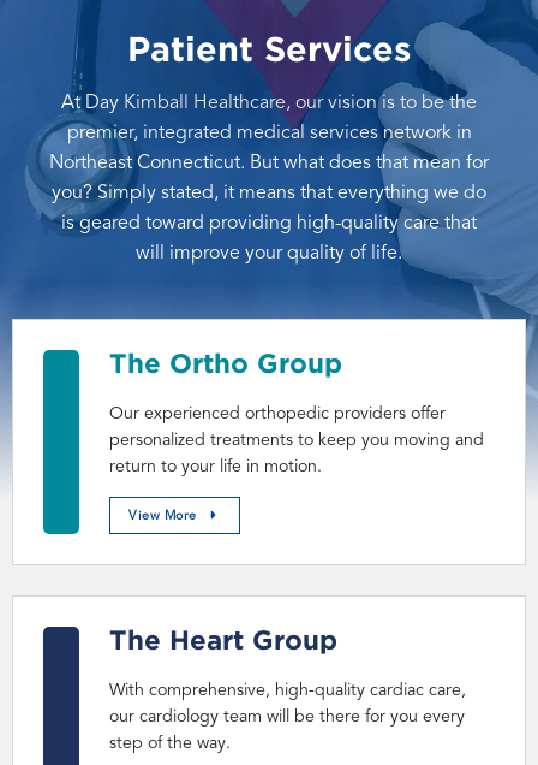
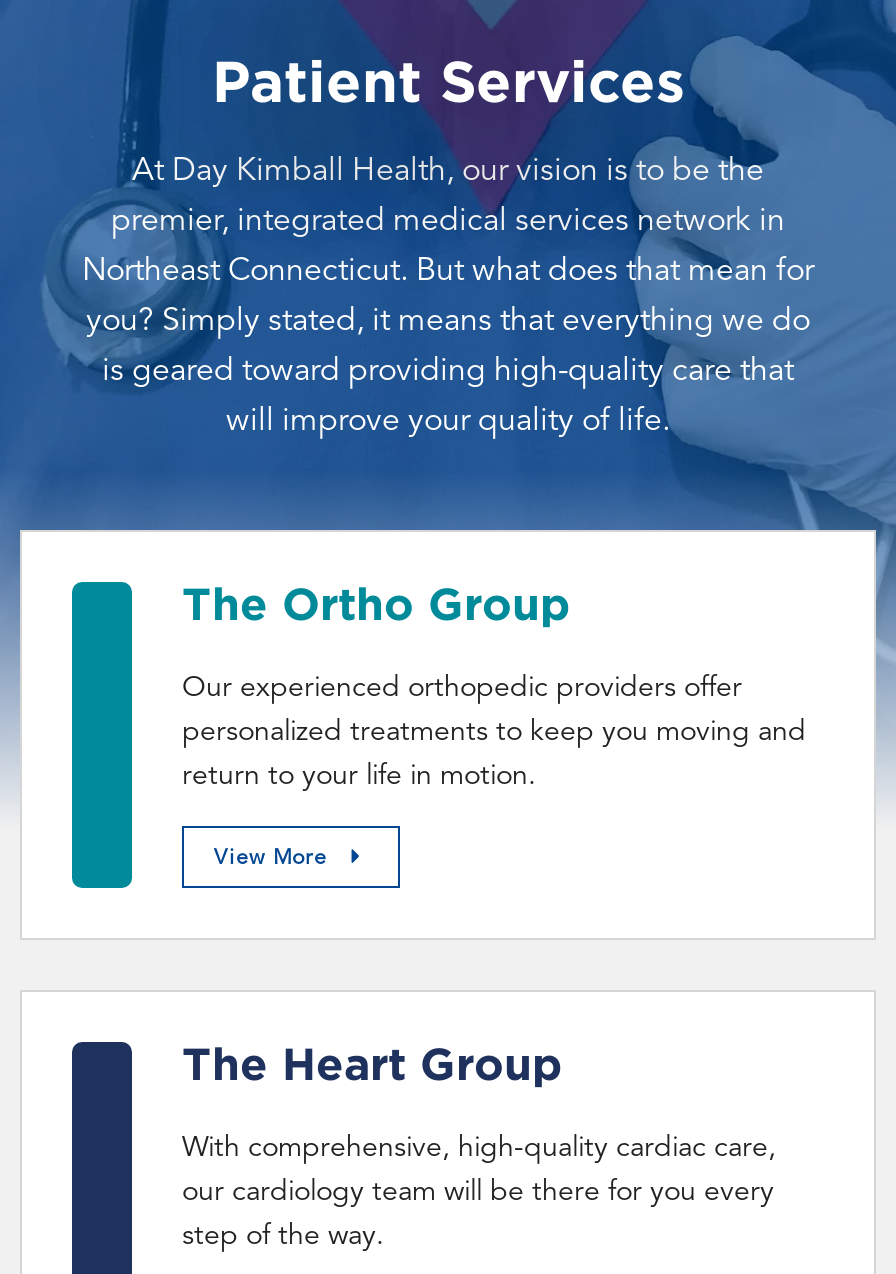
- At Day Kimball Healthcare, our vision is to be the
+ At Day Kimball Health, our vision is to be the
